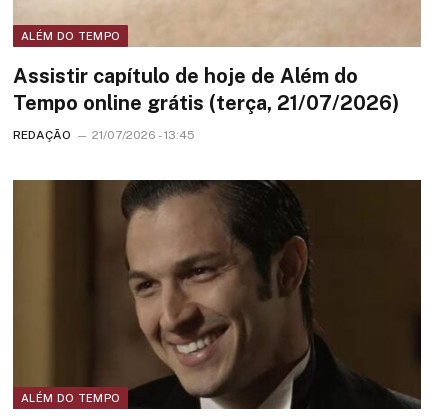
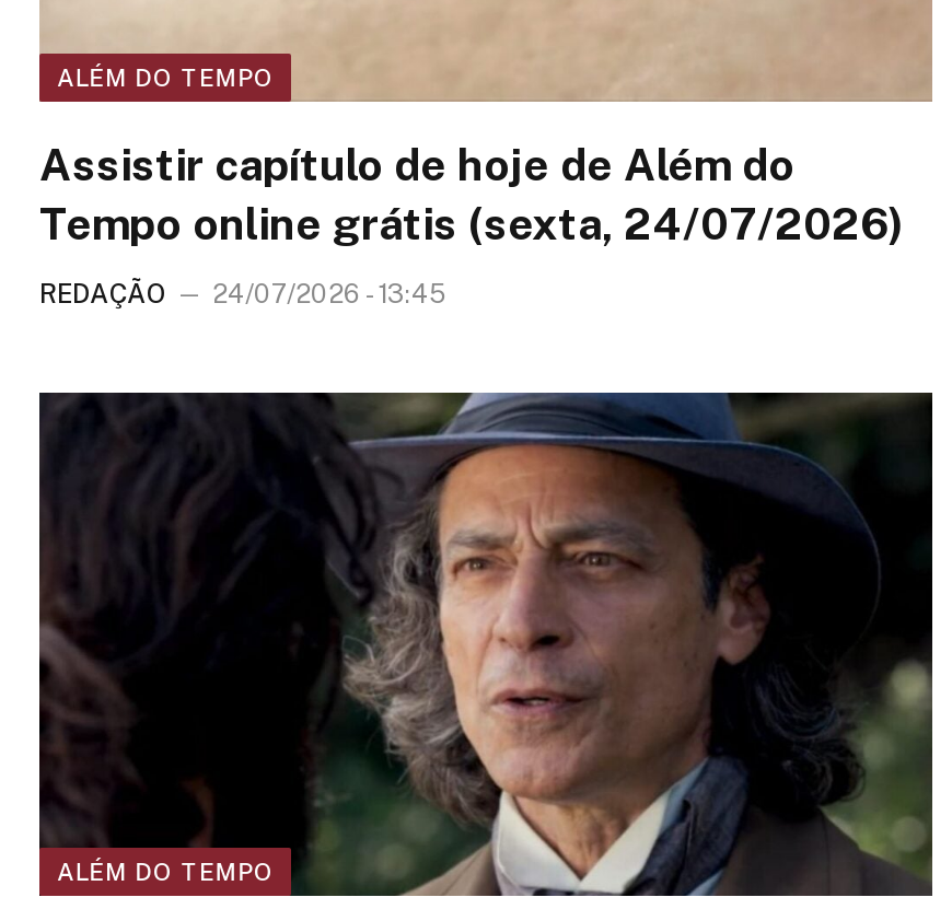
- Tempo online grátis (terça, 21/07/2026)
+ Tempo online grátis (sexta, 24/07/2026)

- REDAÇÃO 21/07/2026 - 13:45
+ REDAÇÃO 24/07/2026 - 13:45

- [image]
+ [image]
